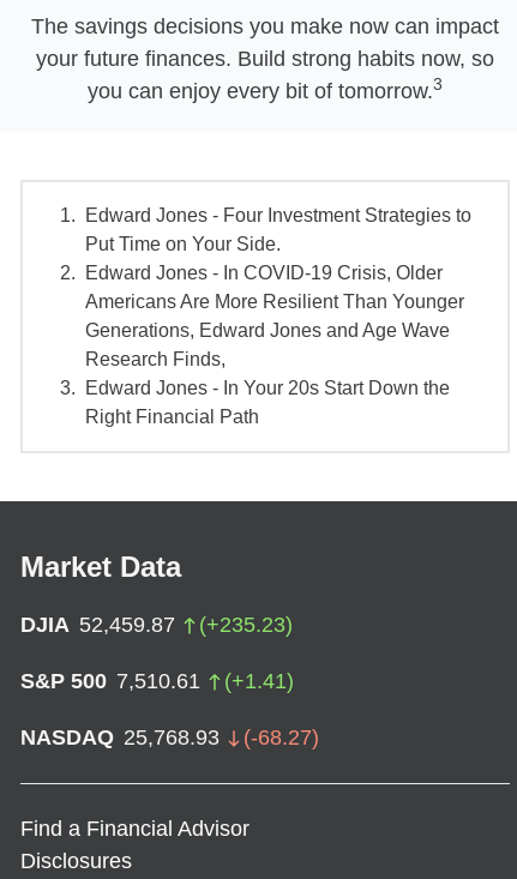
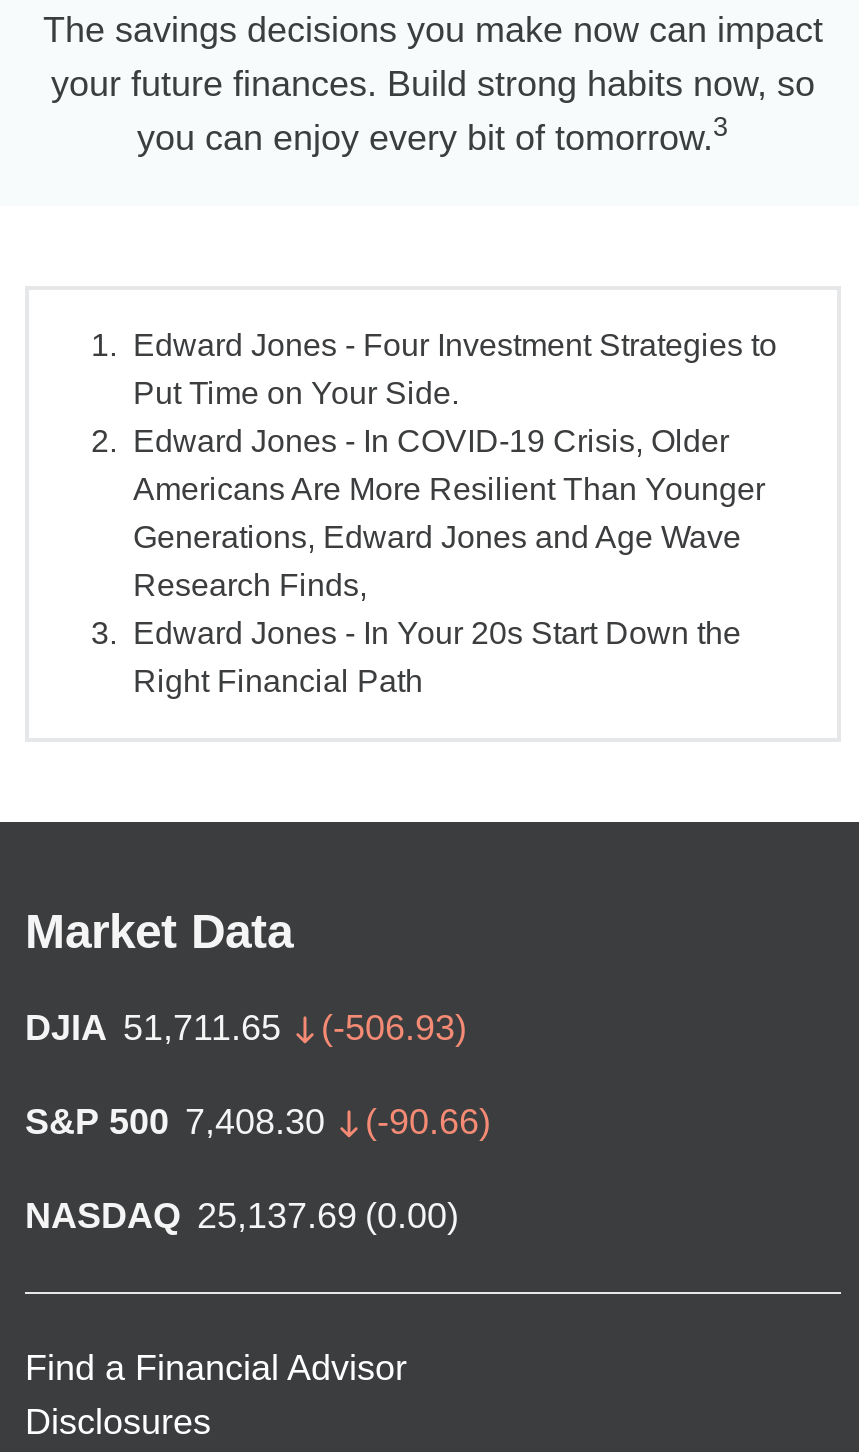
- DJIA 52,459.87
- (+235.23)
+ DJIA 51,711.65
+ (-506.93)

- S&P 500 7,510.61
- (+1.41)
+ S&P 500 7,408.30
+ (-90.66)

- NASDAQ 25,768.93
- (-68.27)
+ NASDAQ 25,137.69 (0.00)
